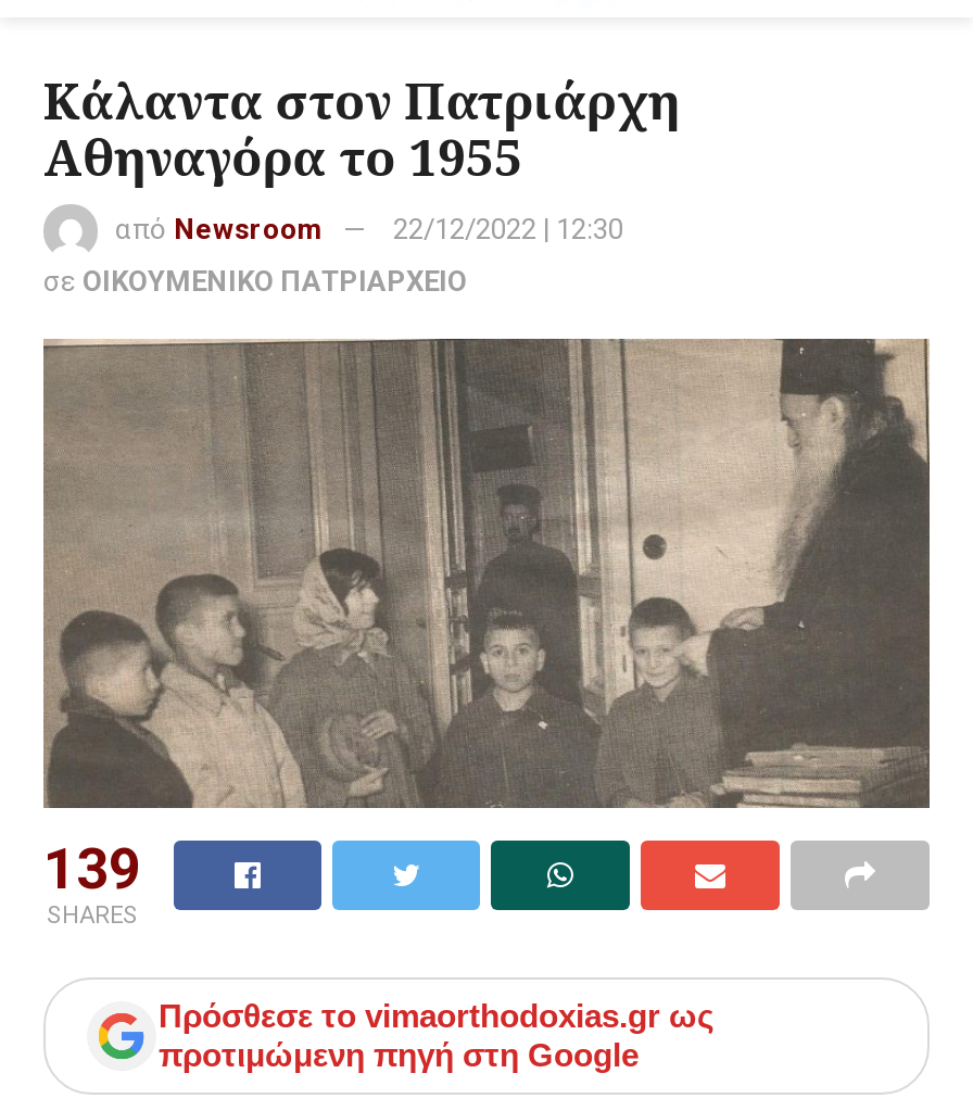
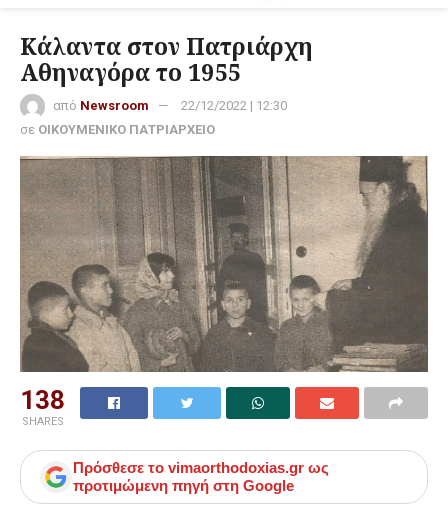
- 139
+ 138
